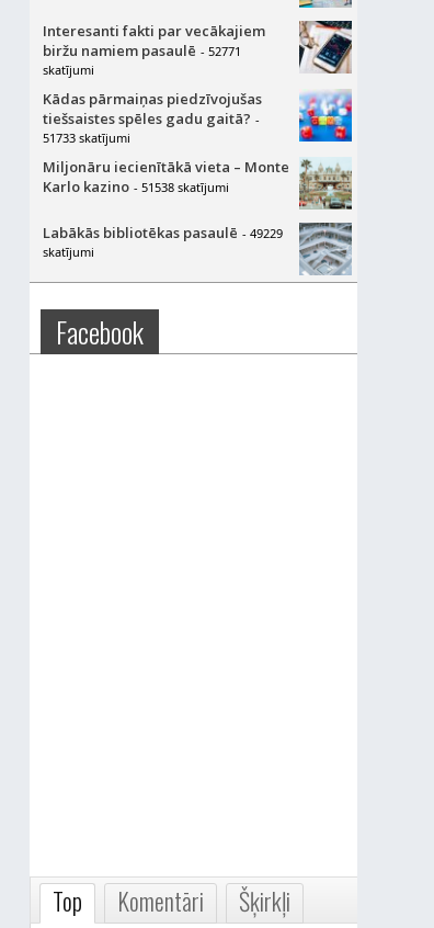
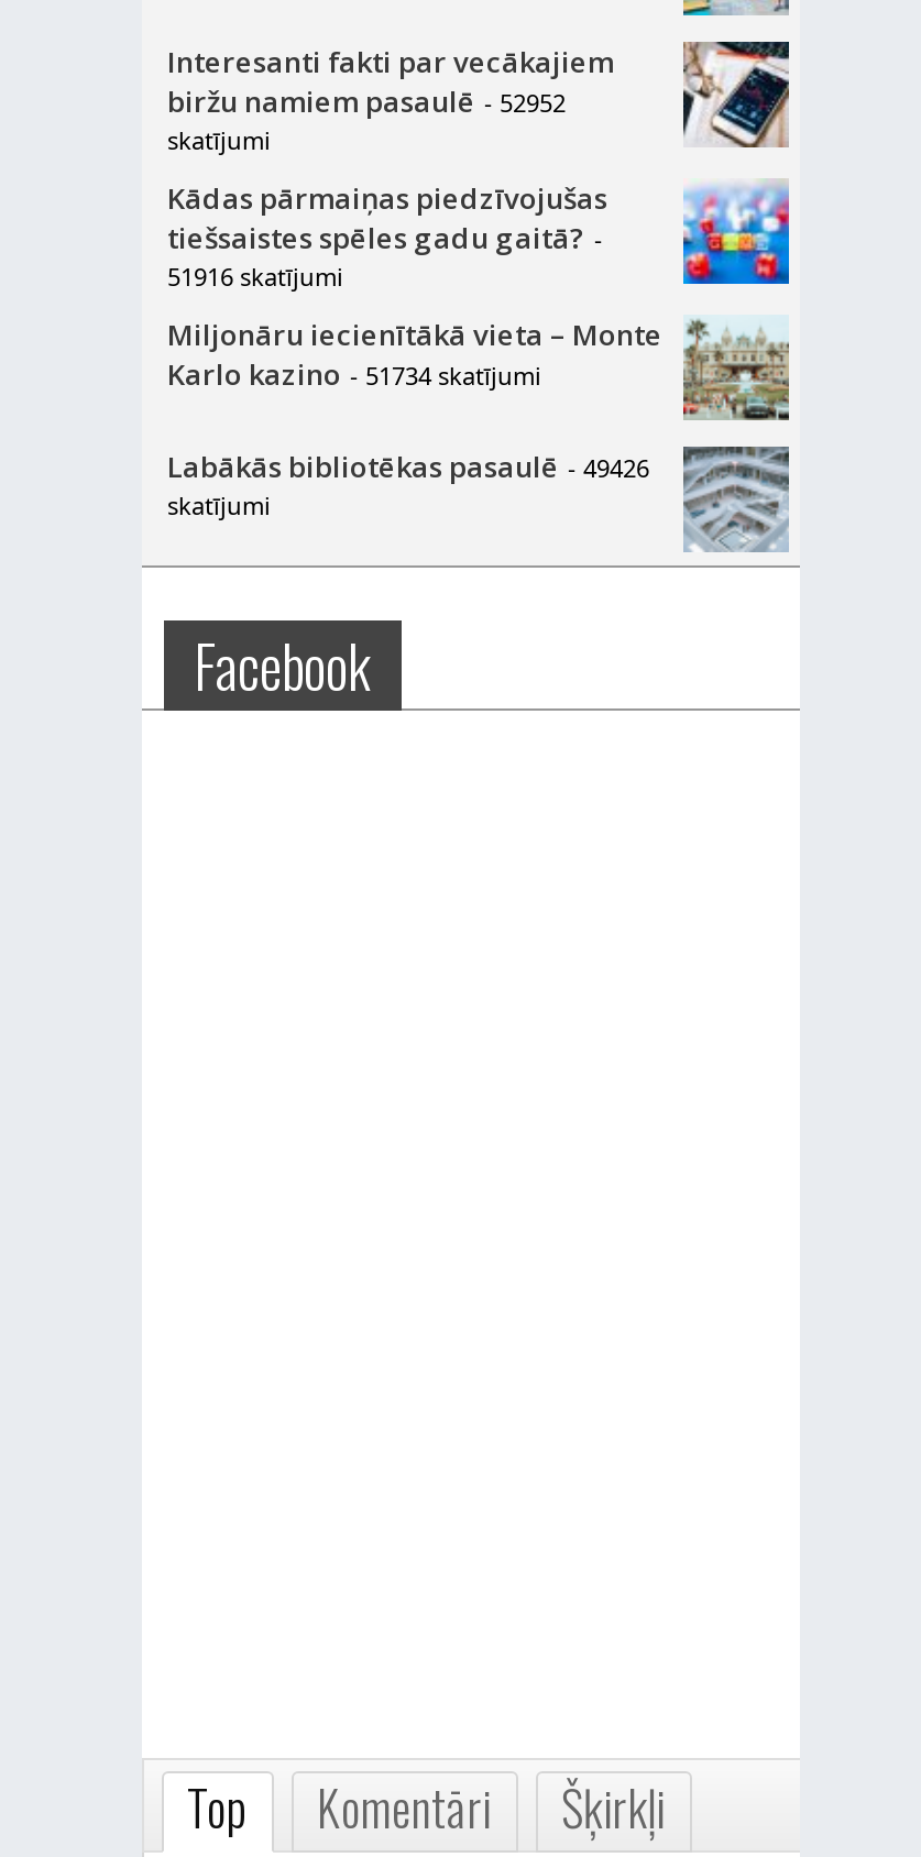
- biržu namiem pasaulē - 52771
+ biržu namiem pasaulē - 52952

- 51733 skatījumi
+ 51916 skatījumi

- Karlo kazino - 51538 skatījumi
+ Karlo kazino - 51734 skatījumi

- Labākās bibliotēkas pasaulē - 49229
+ Labākās bibliotēkas pasaulē - 49426
